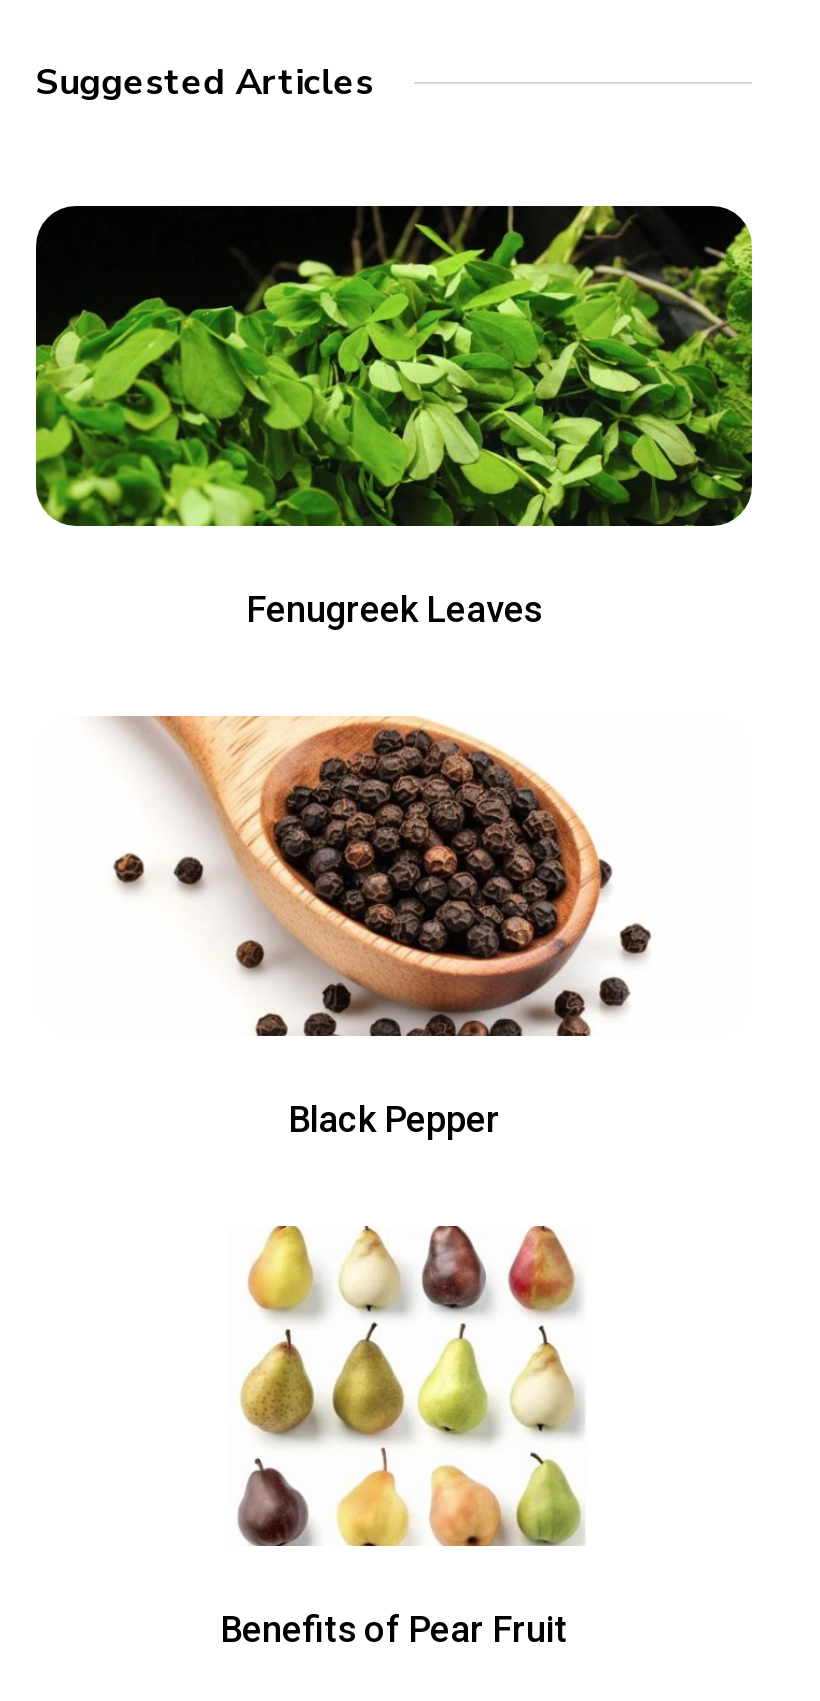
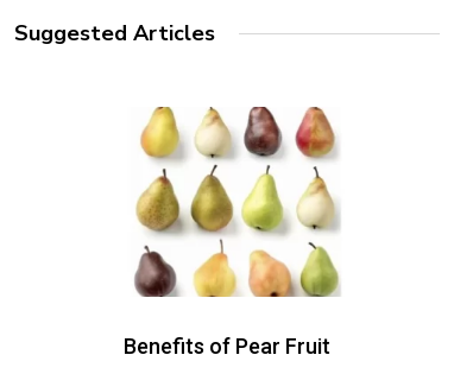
- [image]
- Fenugreek Leaves

- [image]
- Black Pepper
